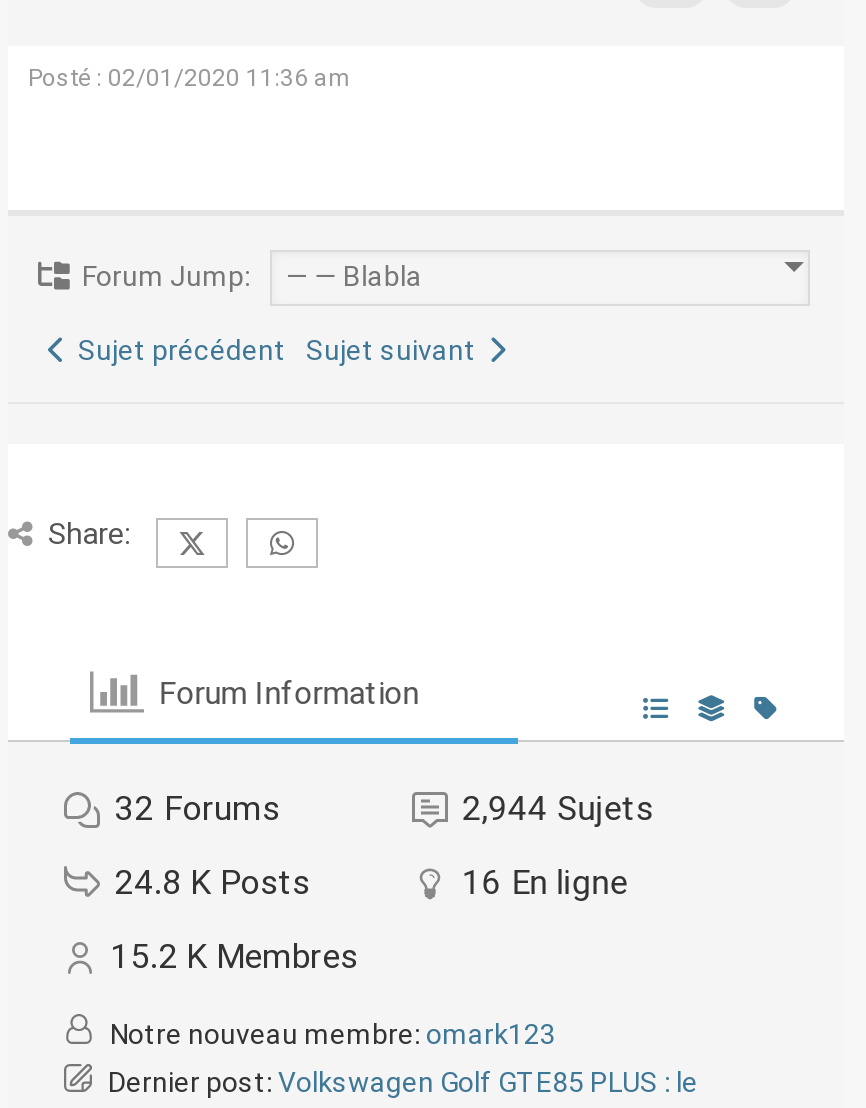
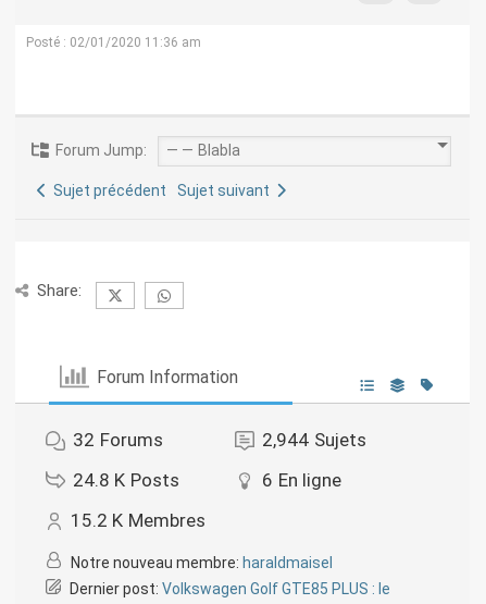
- 16 En ligne
+ 6 En ligne

- Notre nouveau membre: omark123
+ Notre nouveau membre: haraldmaisel
